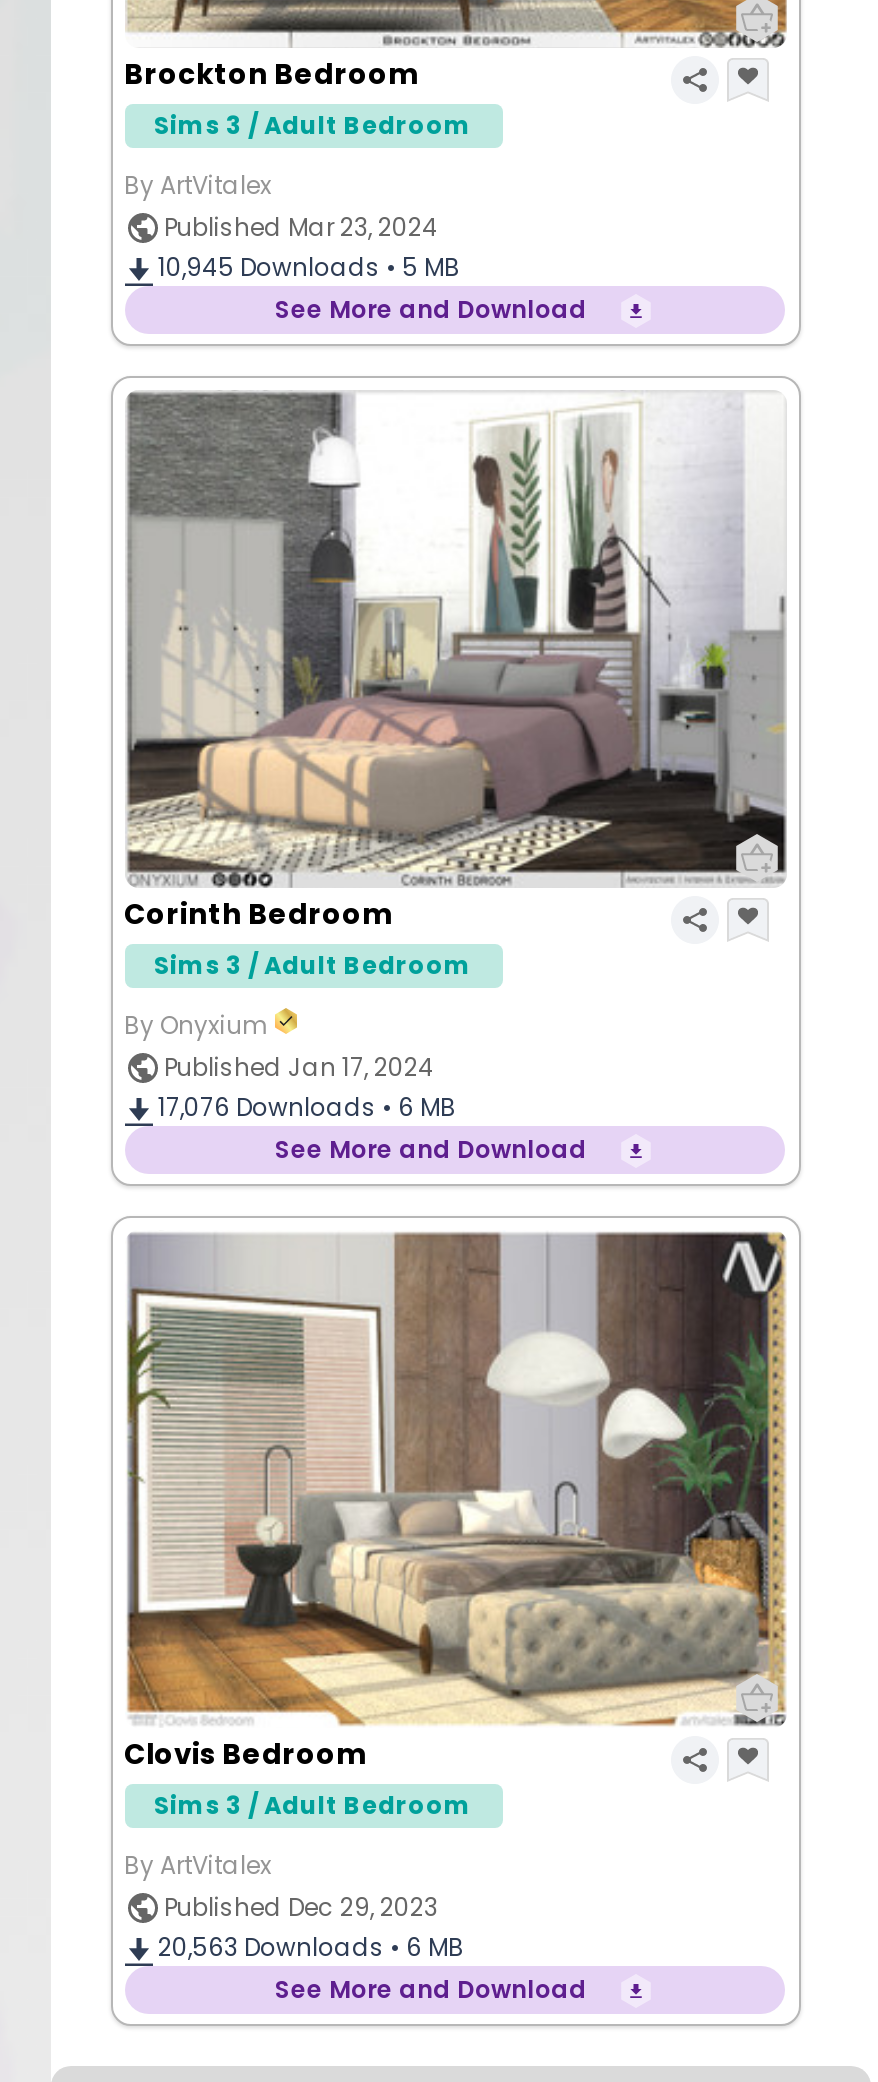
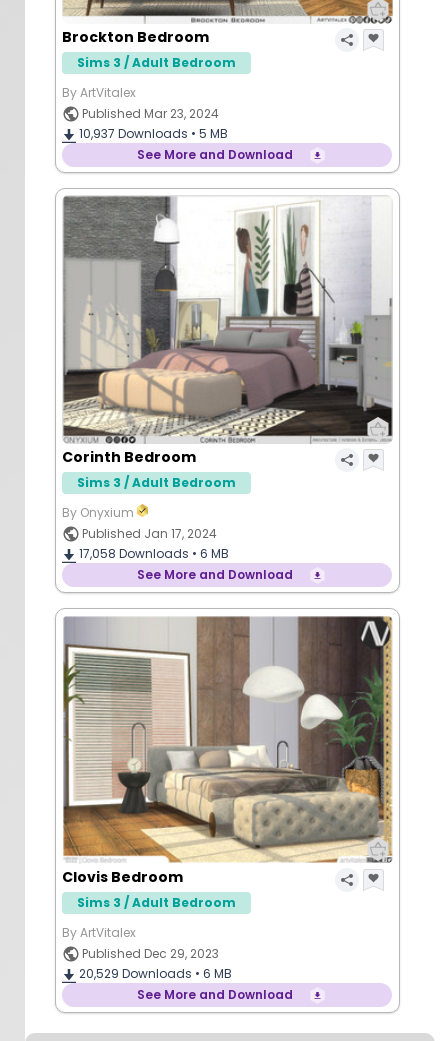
- 10,945 Downloads • 5 MB
+ 10,937 Downloads • 5 MB

- 17,076 Downloads • 6 MB
+ 17,058 Downloads • 6 MB

- 20,563 Downloads • 6 MB
+ 20,529 Downloads • 6 MB
